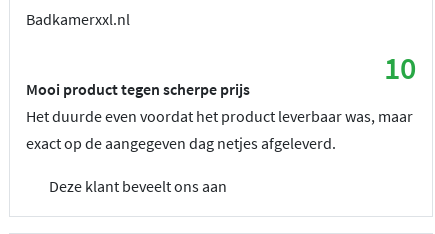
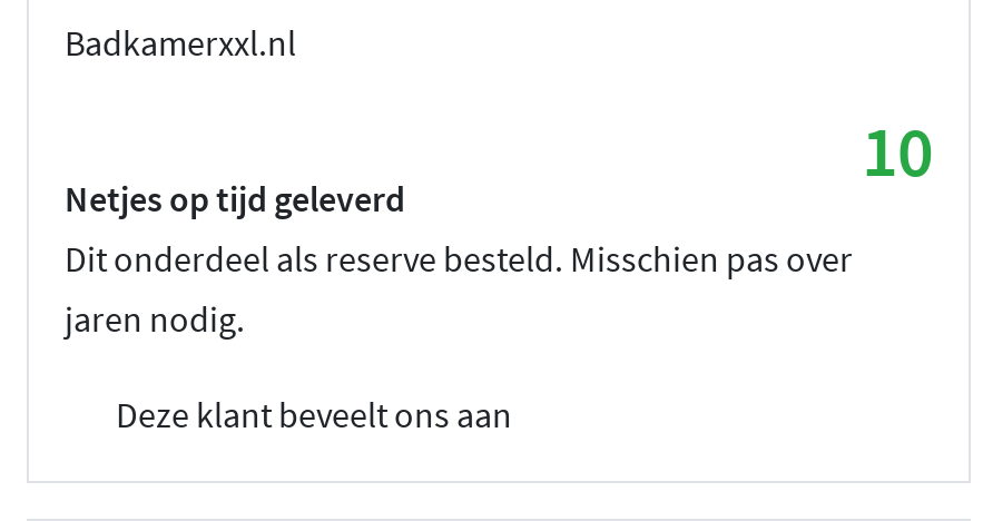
- Mooi product tegen scherpe prijs
- Het duurde even voordat het product leverbaar was, maar
- exact op de aangegeven dag netjes afgeleverd.
+ Netjes op tijd geleverd
+ Dit onderdeel als reserve besteld. Misschien pas over
+ jaren nodig.
